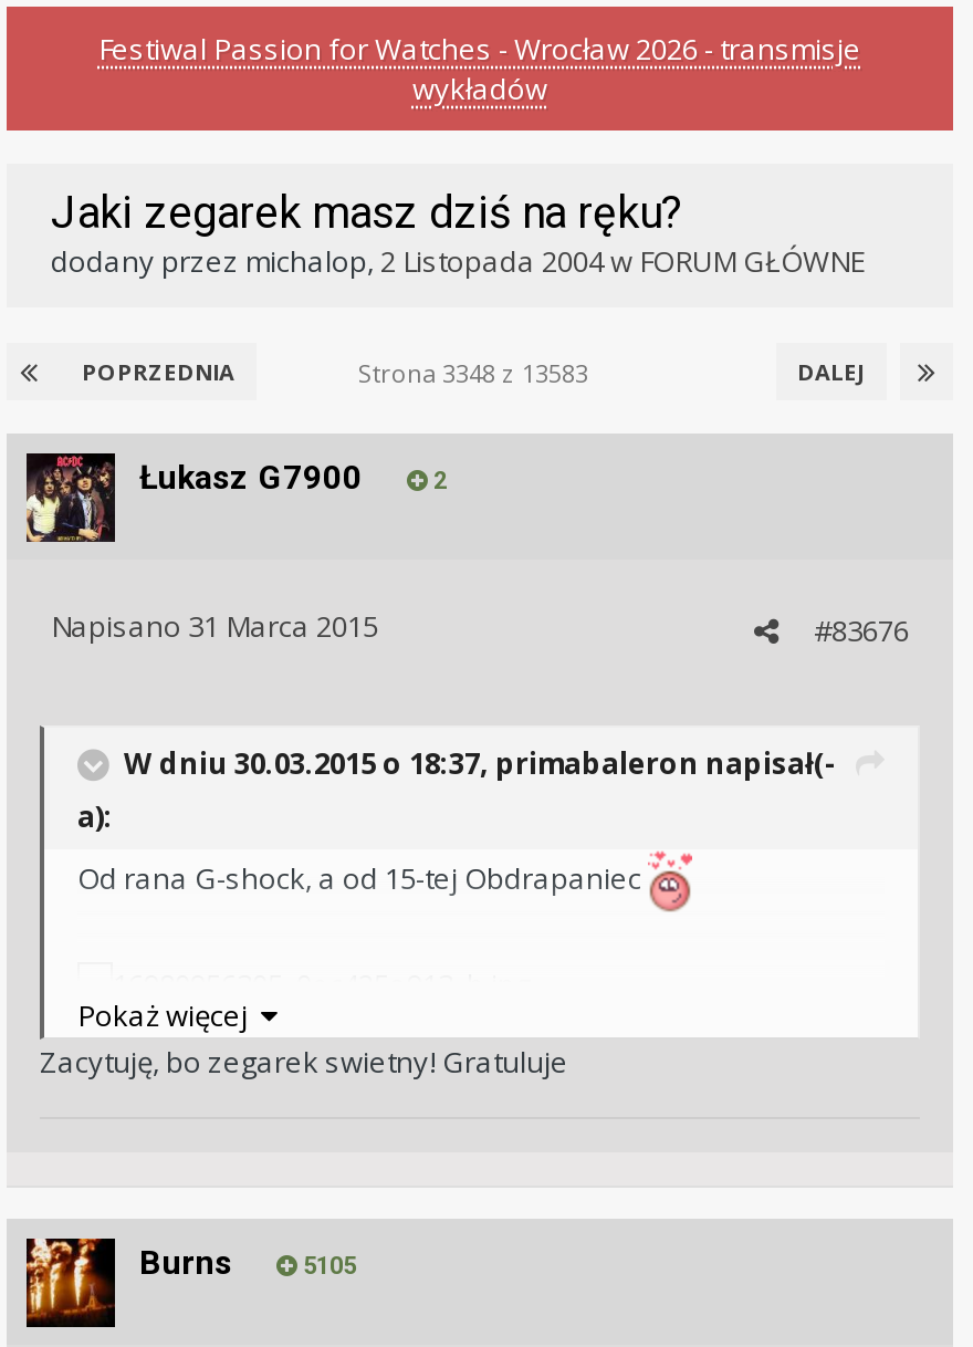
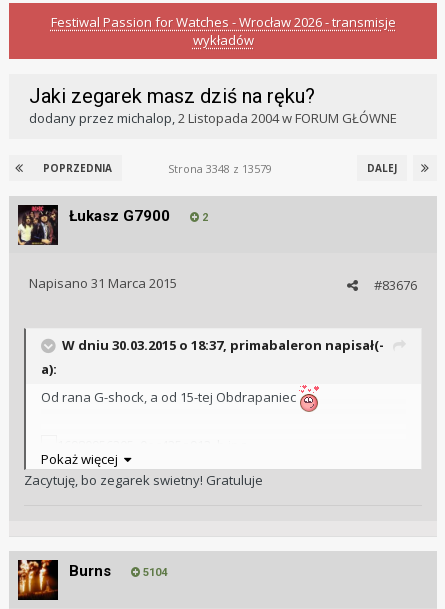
- Strona 3348 z 13583
+ Strona 3348 z 13579

- 5105
+ 5104
